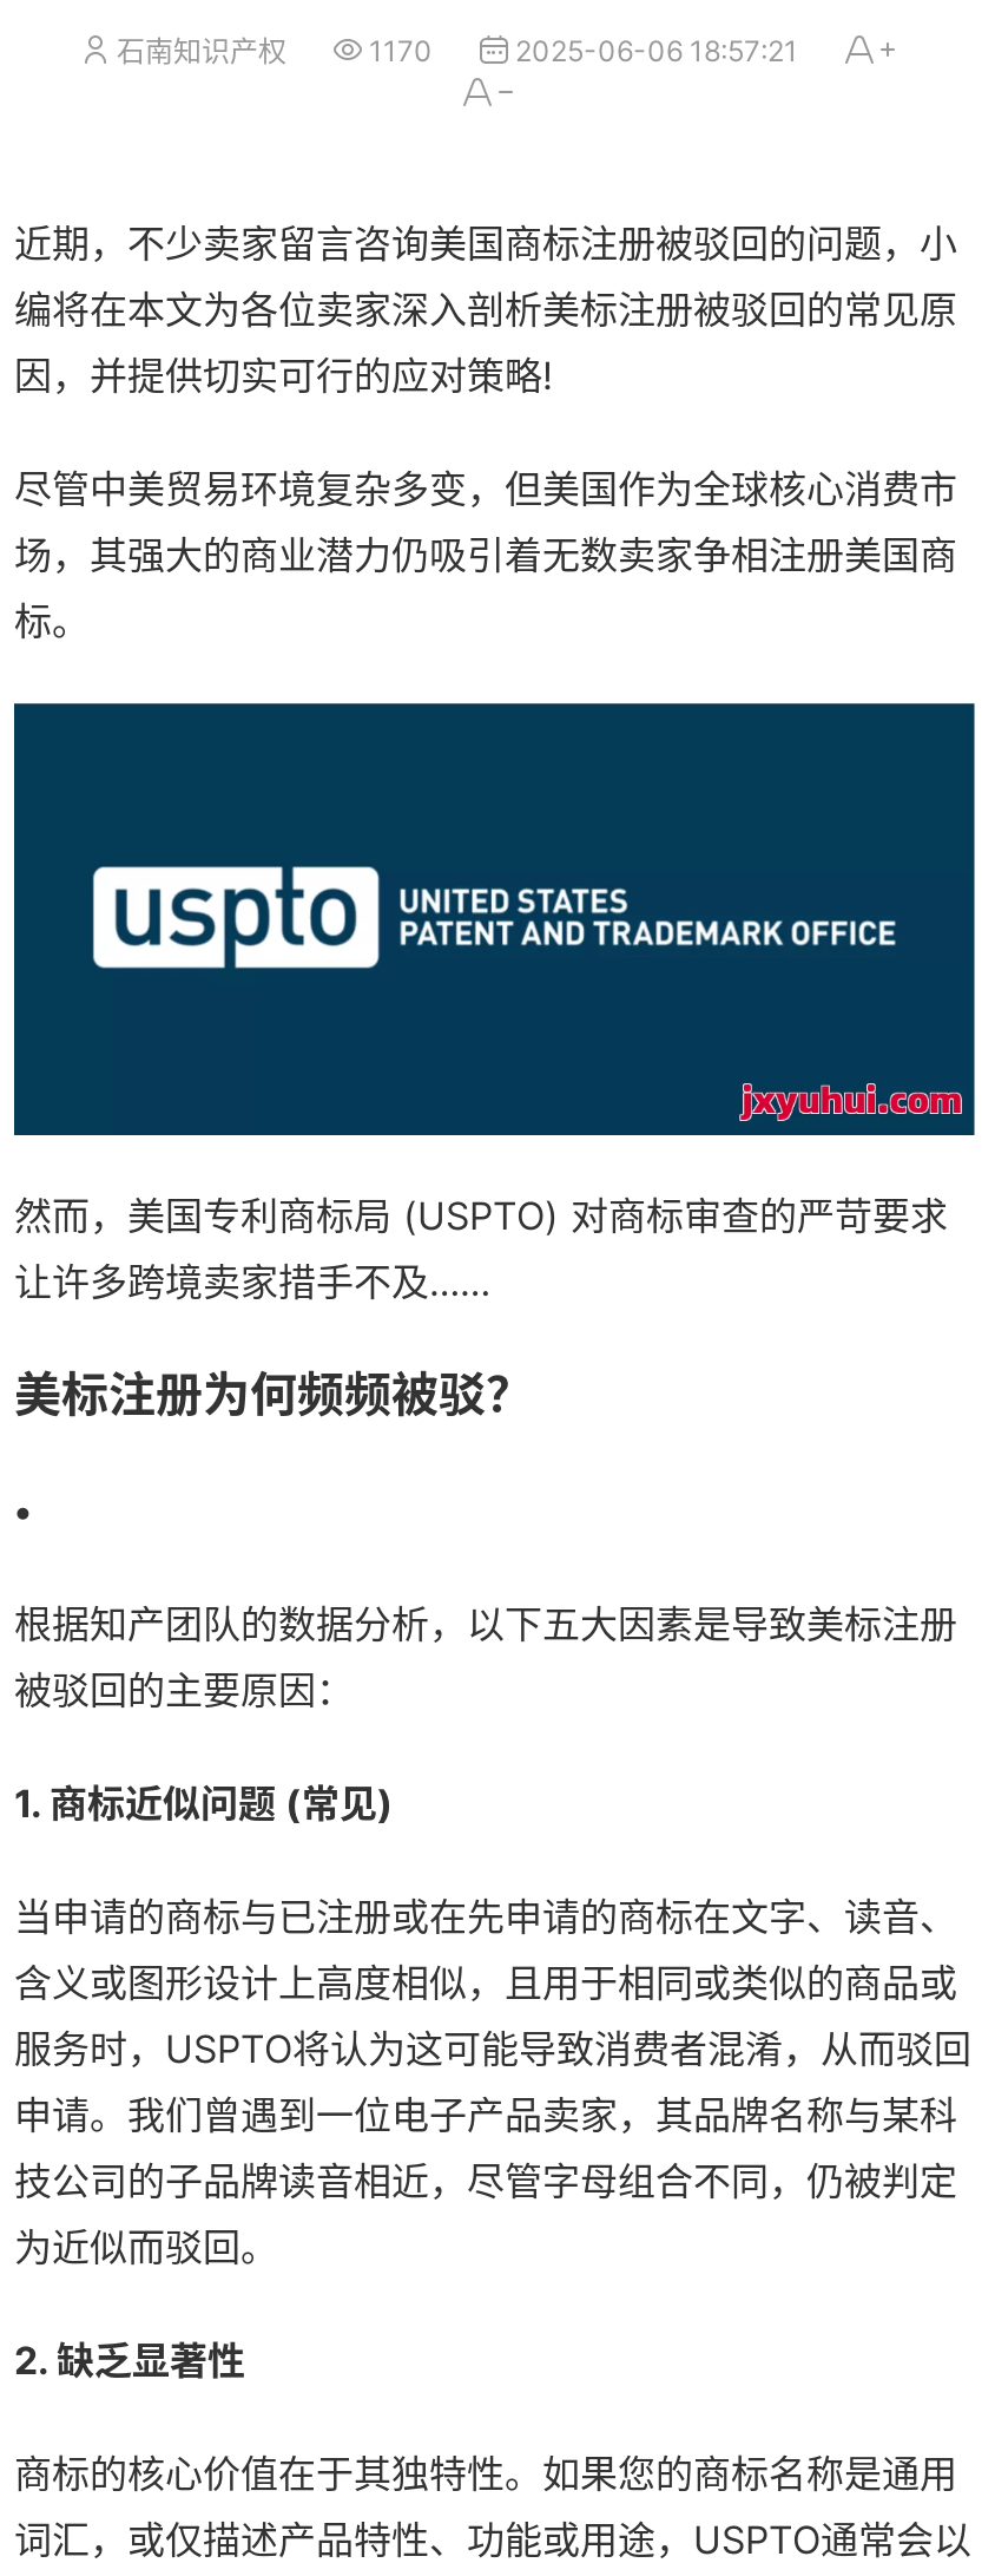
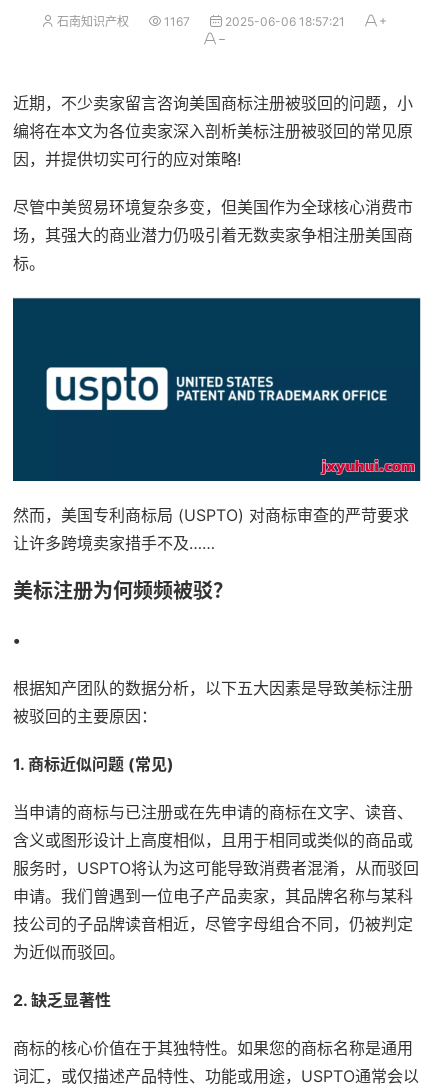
- 1170
+ 1167
